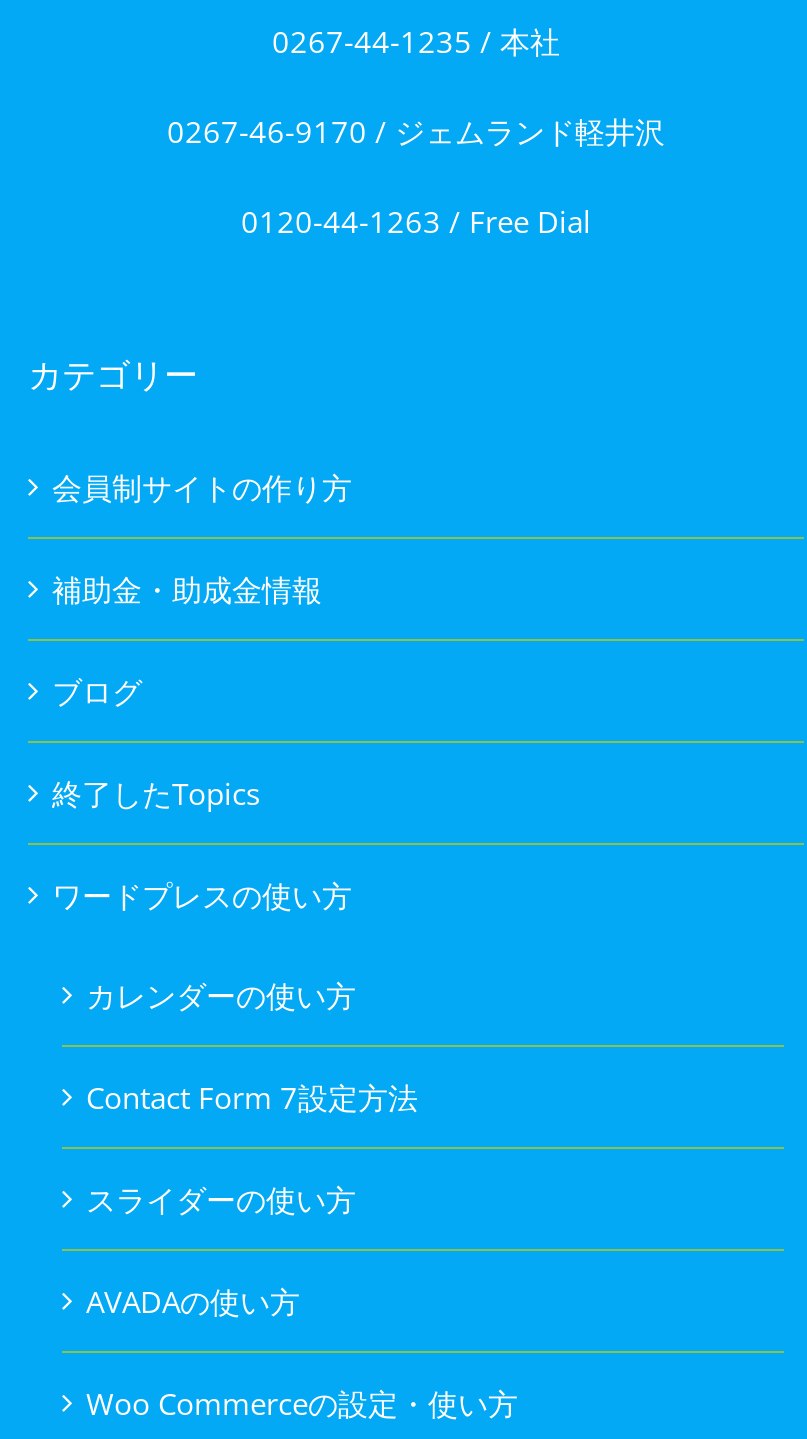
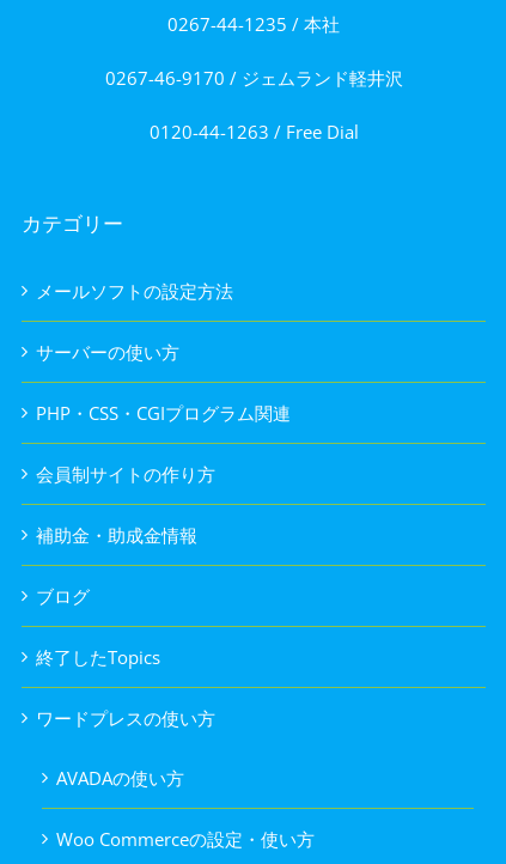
+ メールソフトの設定方法
+ サーバーの使い方
+ PHP・CSS・CGIプログラム関連

moved down: 会員制サイトの作り方 | 補助金・助成金情報 | ブログ | 終了したTopics | ワードプレスの使い方

- カレンダーの使い方
- Contact Form 7設定方法
- スライダーの使い方
